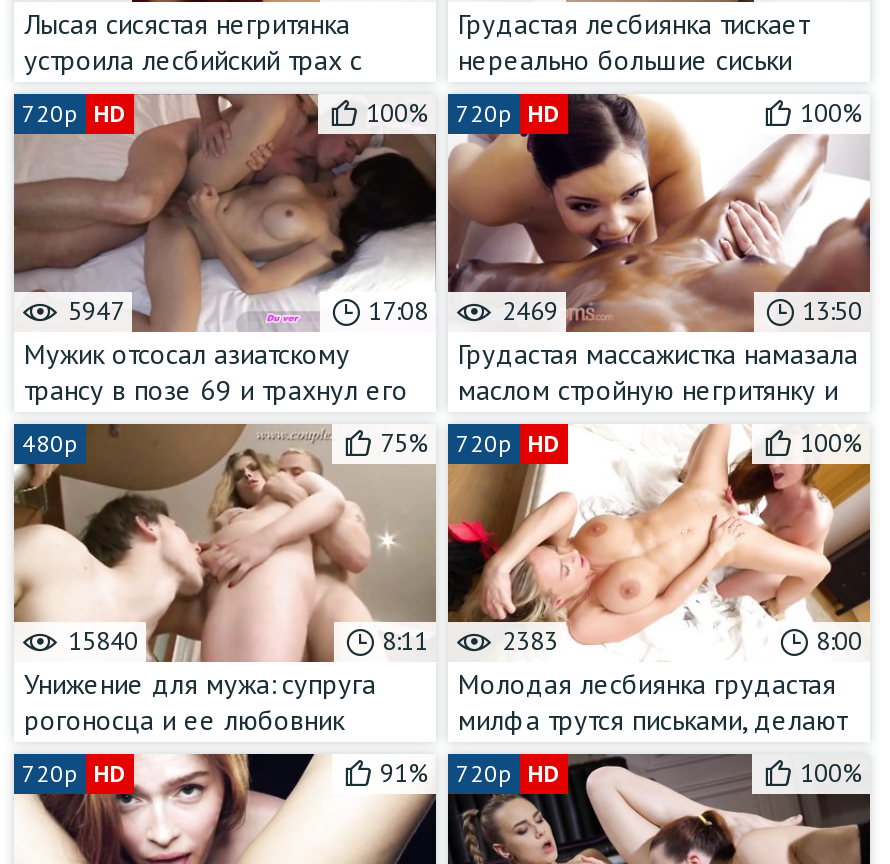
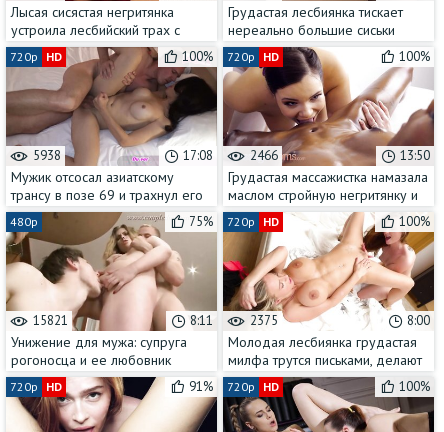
- 5947
+ 5938

- 17:08 2469
+ 17:08 2466

- 15840
+ 15821

- 8:11 2383
+ 8:11 2375
